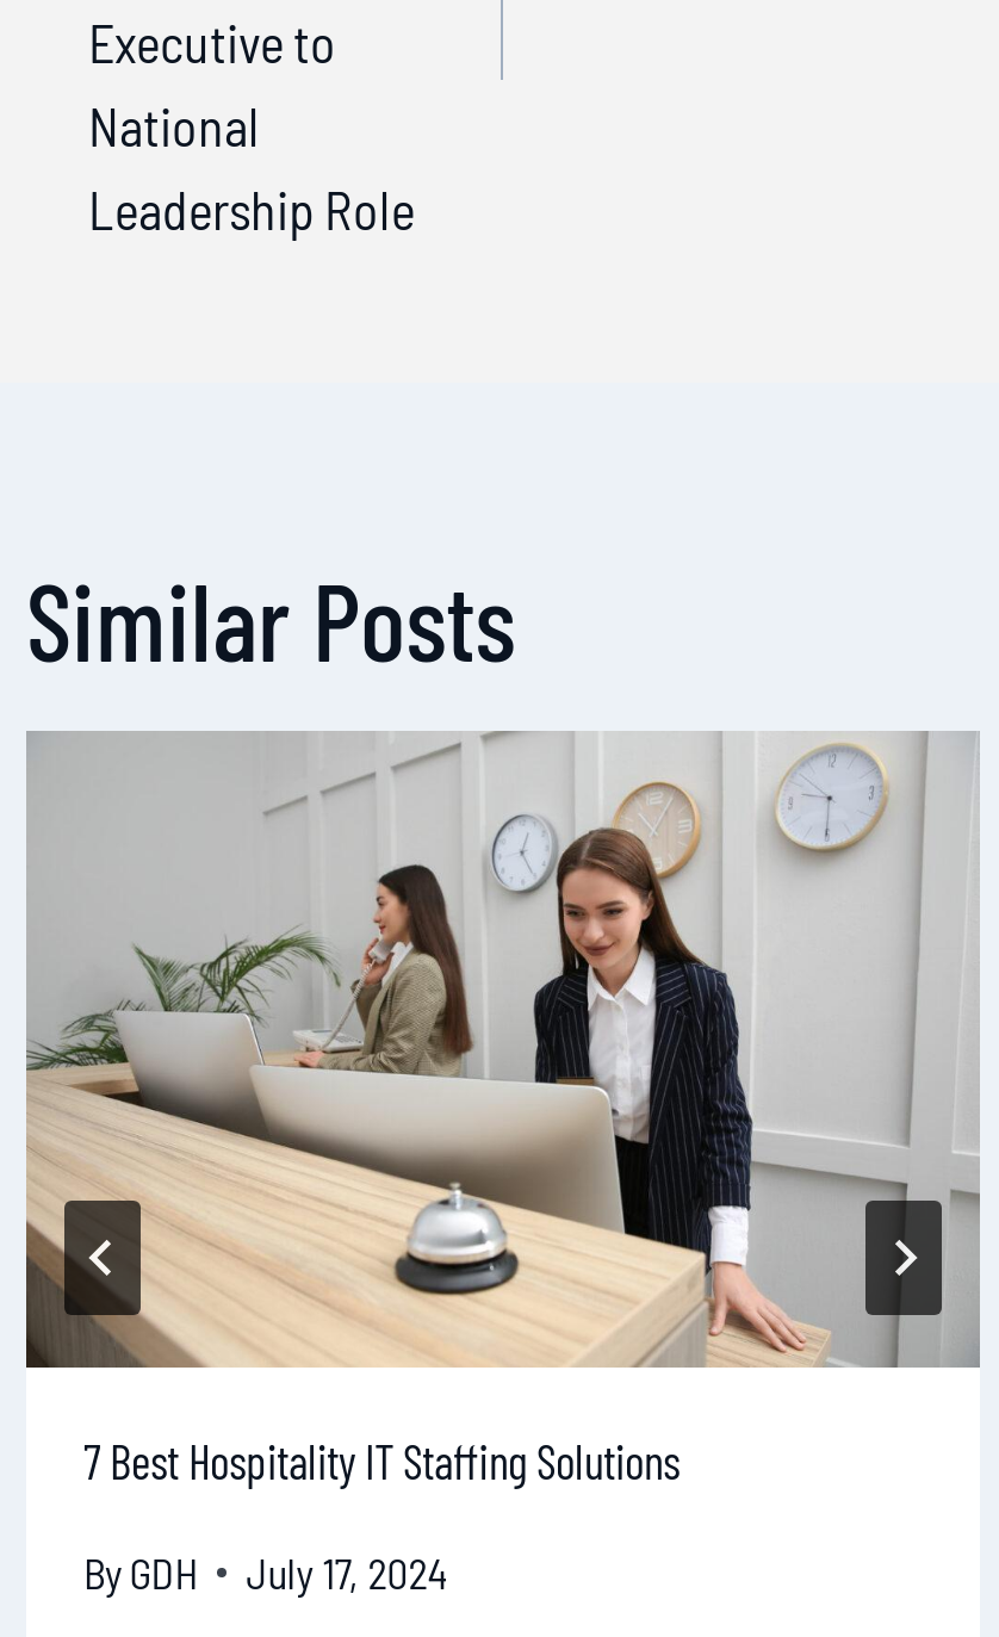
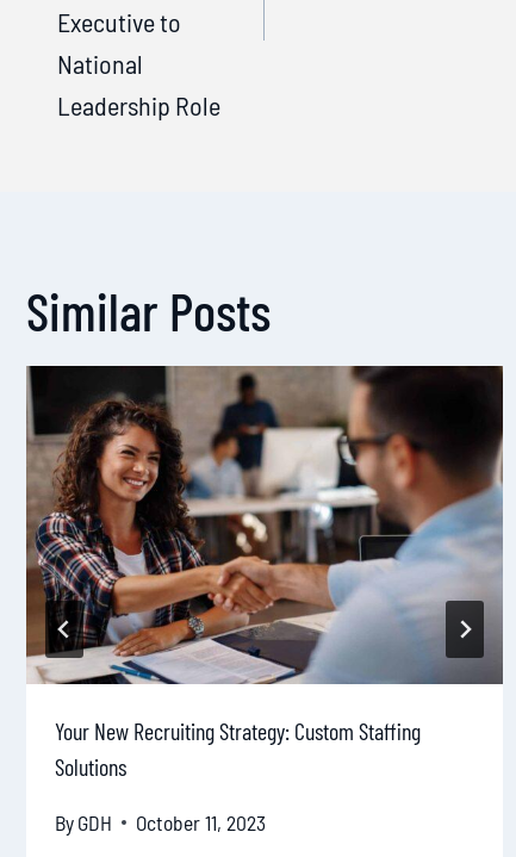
- [image]
- 7 Best Hospitality IT Staffing Solutions
+ [image]
+ Your New Recruiting Strategy: Custom Staffing
+ Solutions

- By GDH July 17, 2024
+ By GDH October 11, 2023
